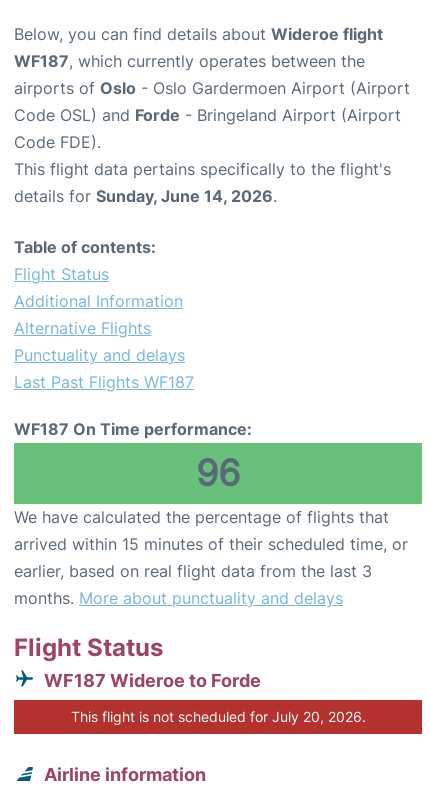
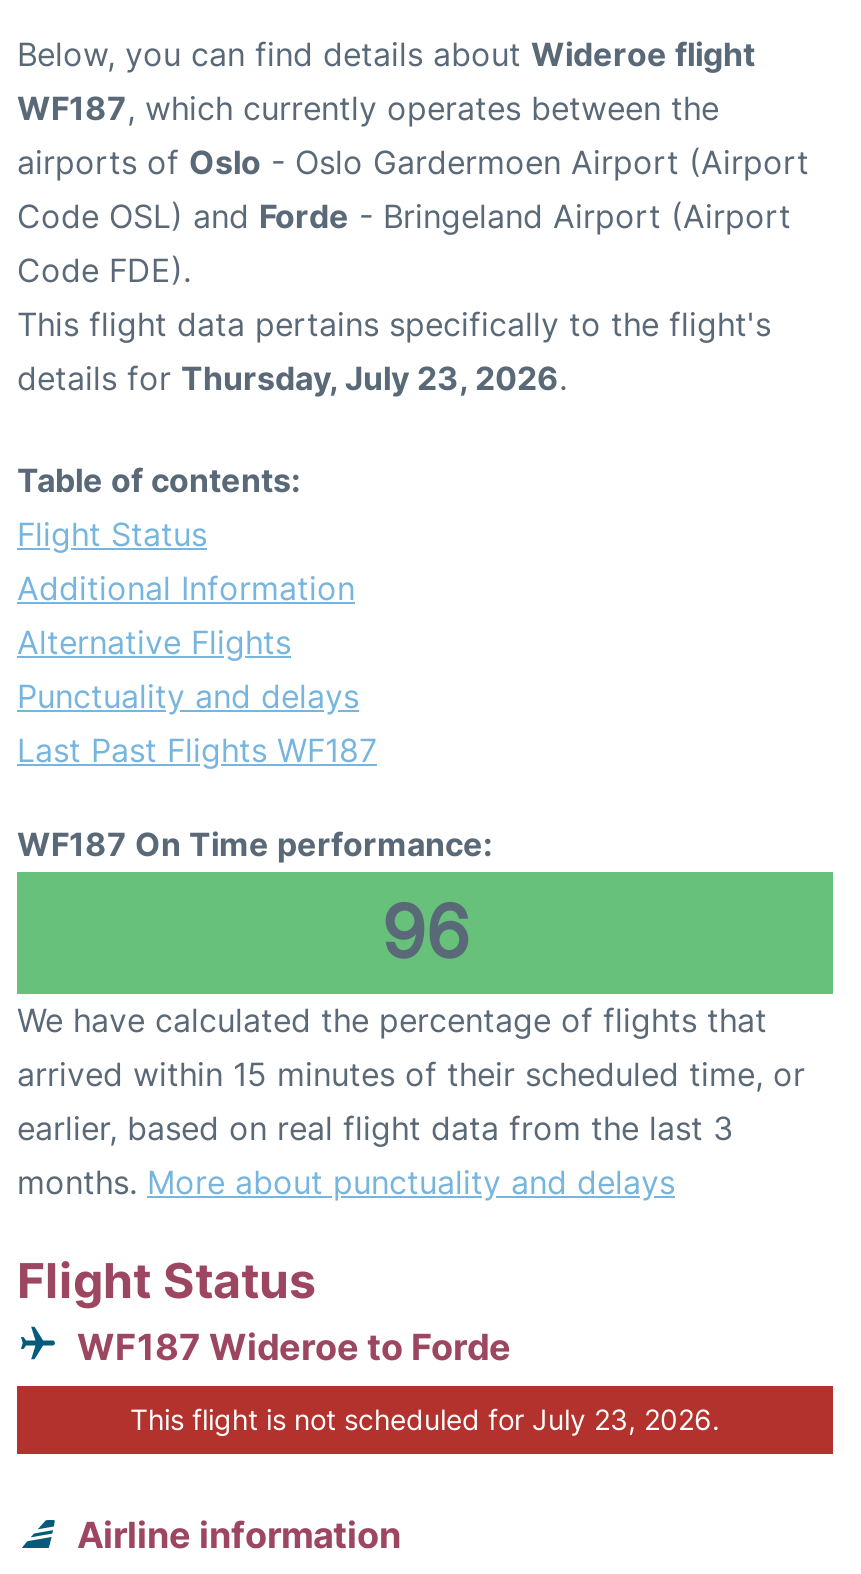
- details for Sunday, June 14, 2026.
+ details for Thursday, July 23, 2026.

- This flight is not scheduled for July 20, 2026.
+ This flight is not scheduled for July 23, 2026.
